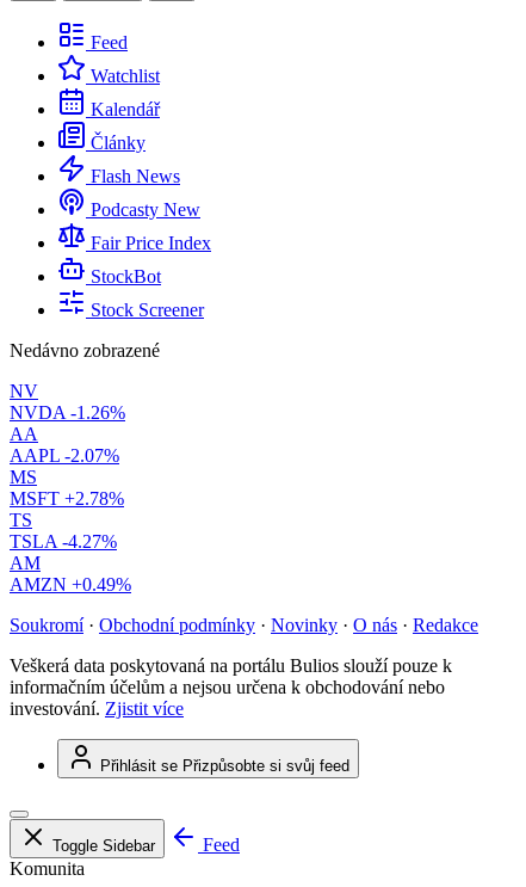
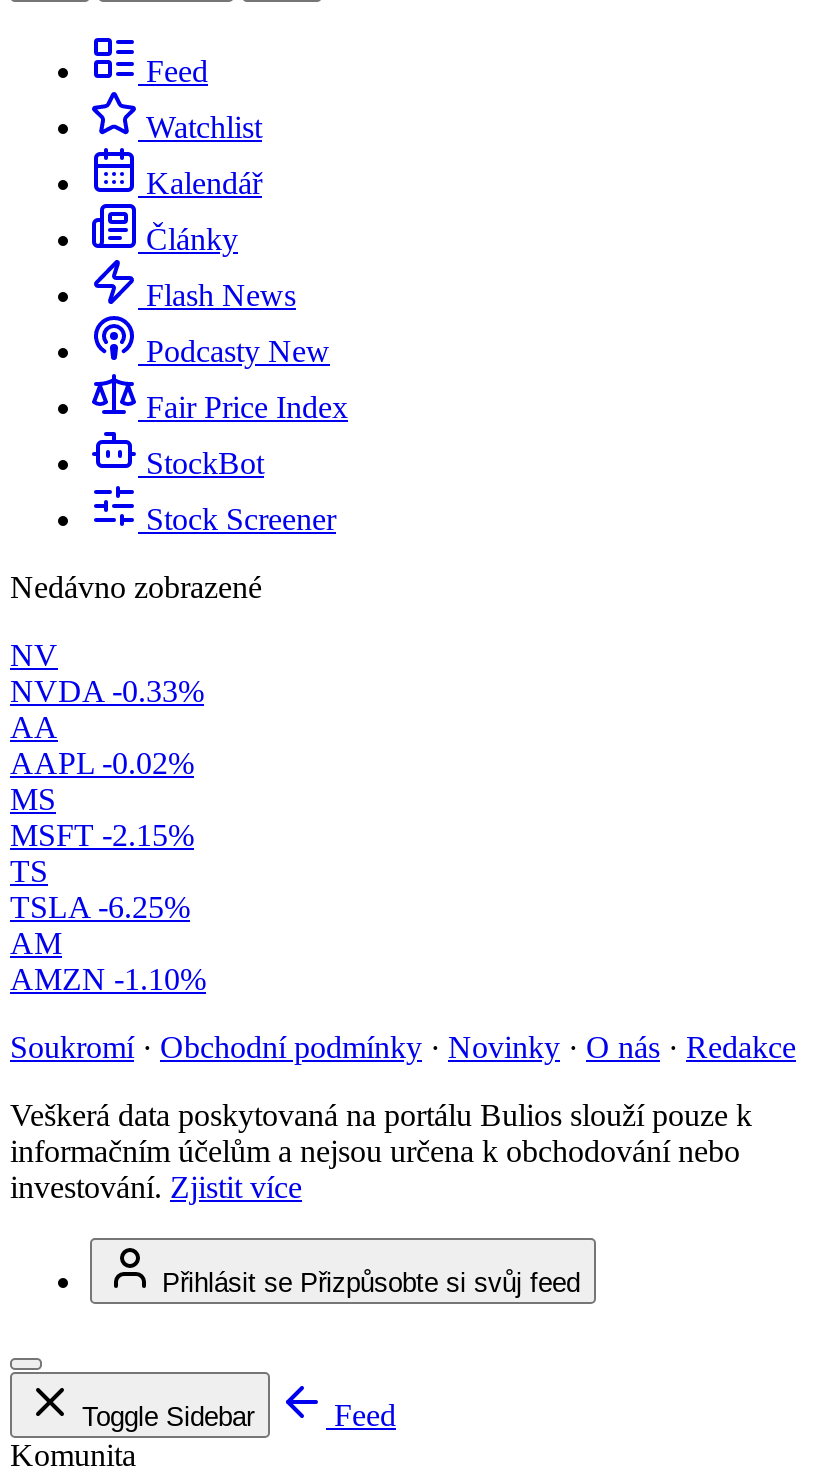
- NVDA -1.26%
+ NVDA -0.33%

- AAPL -2.07%
+ AAPL -0.02%

- MSFT +2.78%
+ MSFT -2.15%

- TSLA -4.27%
+ TSLA -6.25%

- AMZN +0.49%
+ AMZN -1.10%
